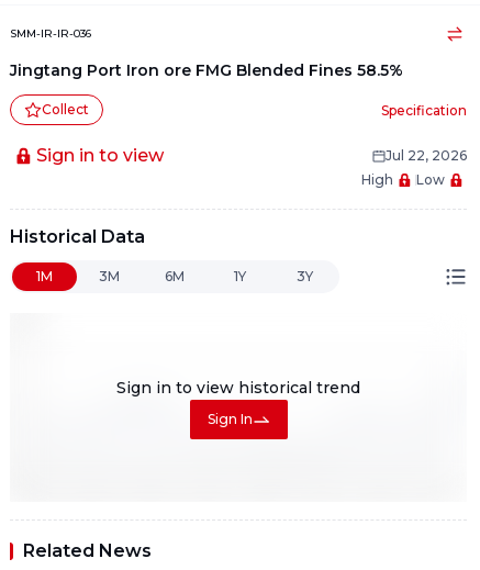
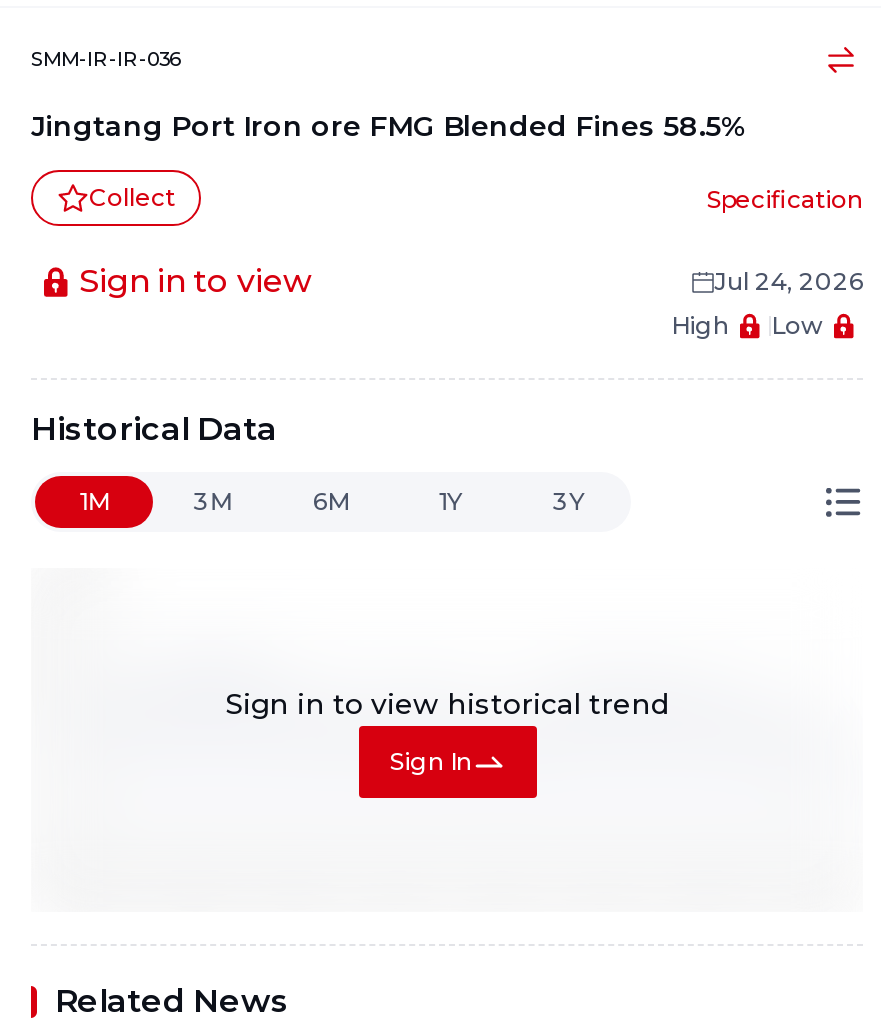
- Jul 22, 2026
+ Jul 24, 2026
